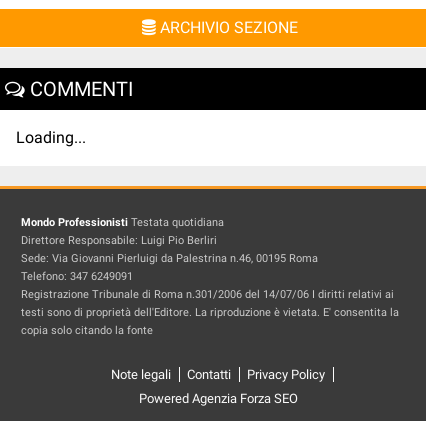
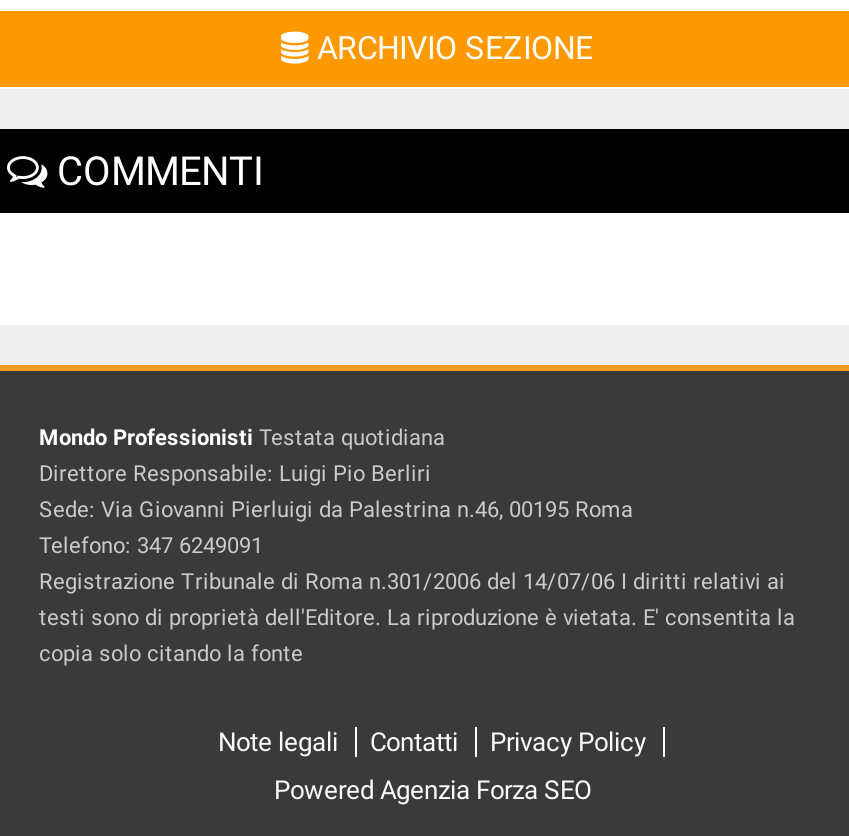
- Loading...
